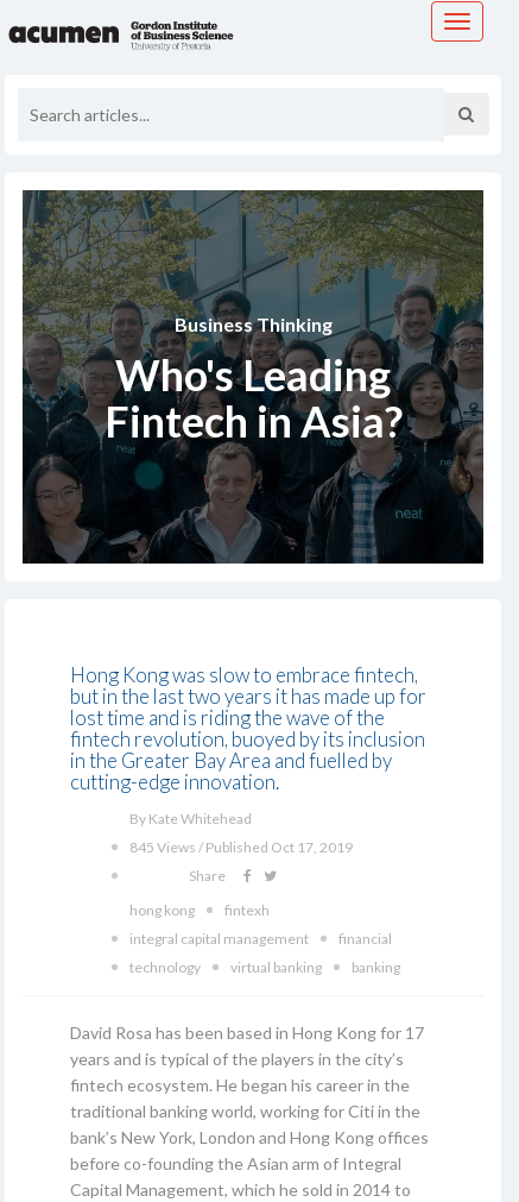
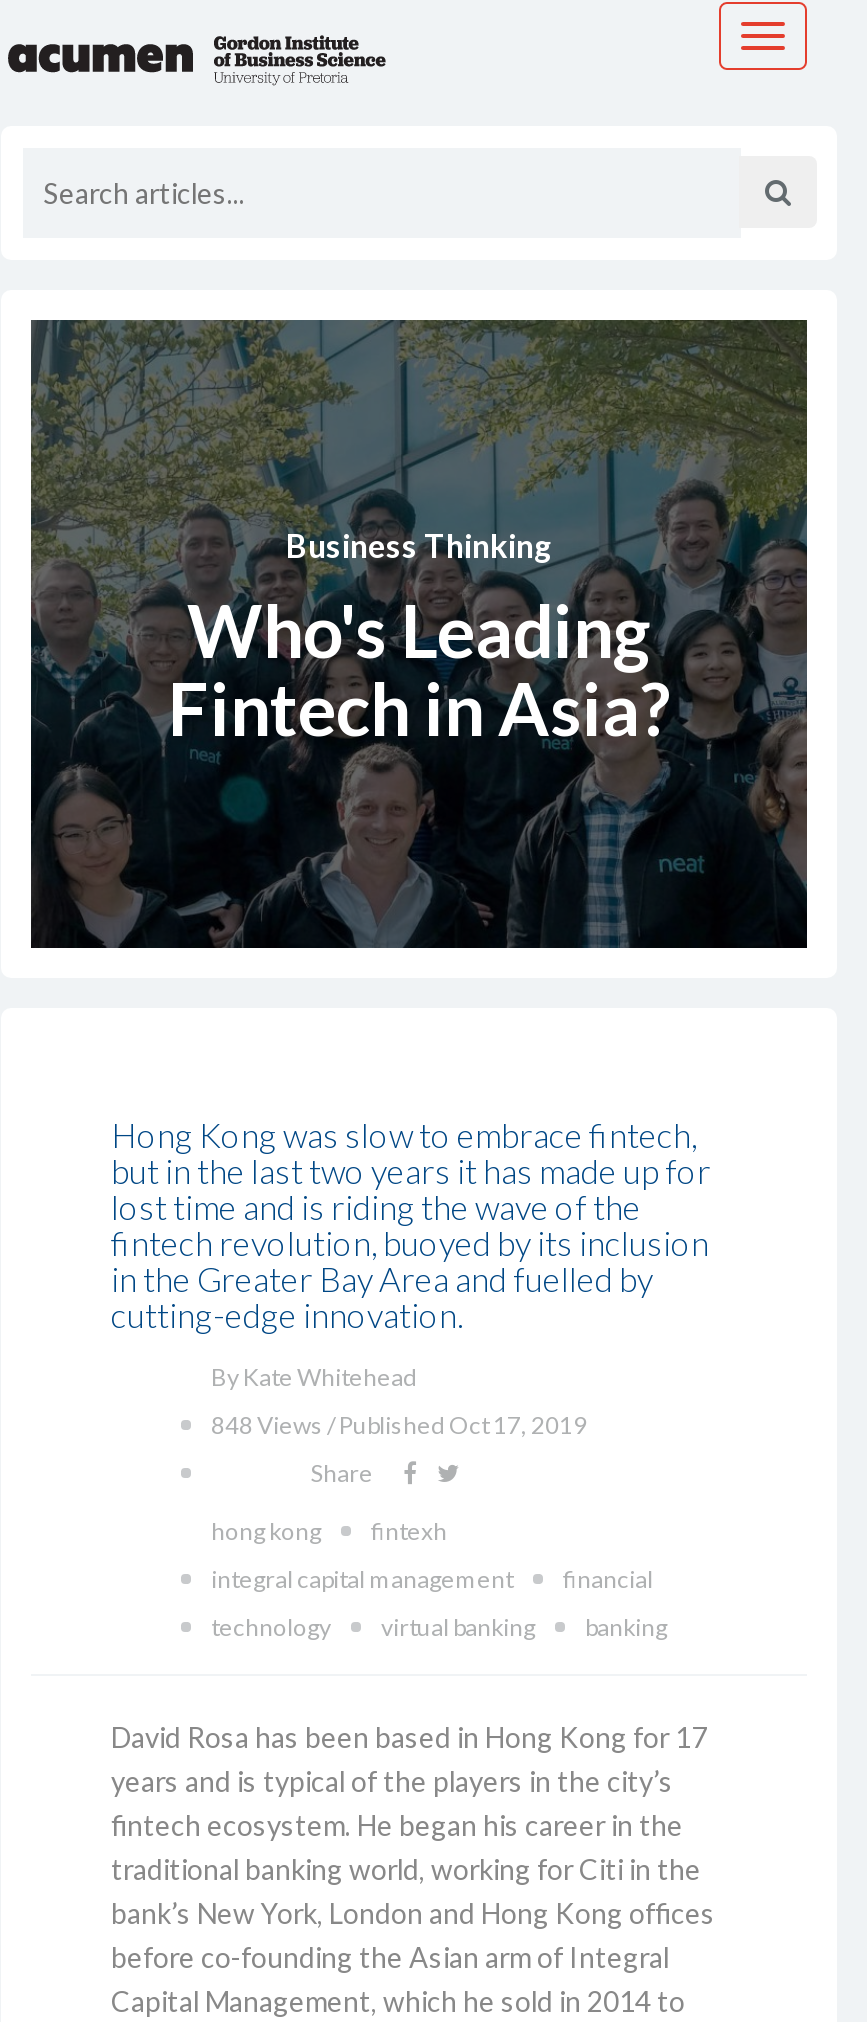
- 845 Views / Published Oct 17, 2019
+ 848 Views / Published Oct 17, 2019
